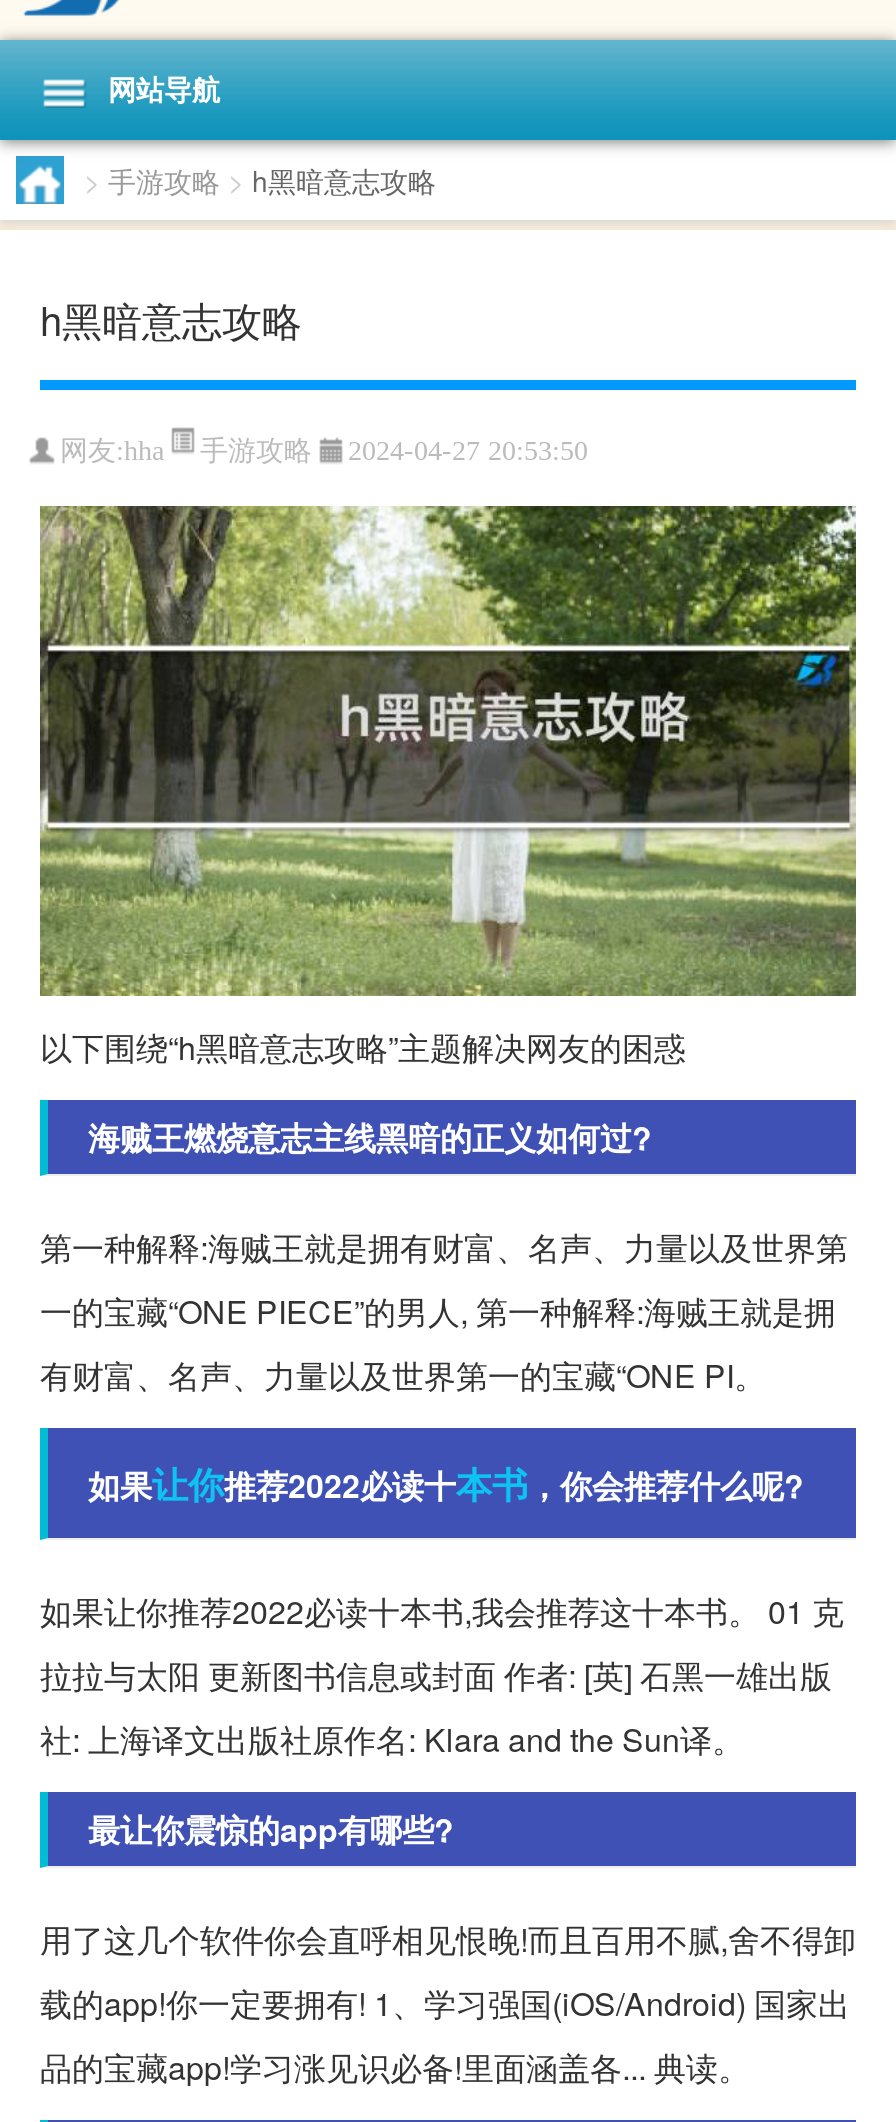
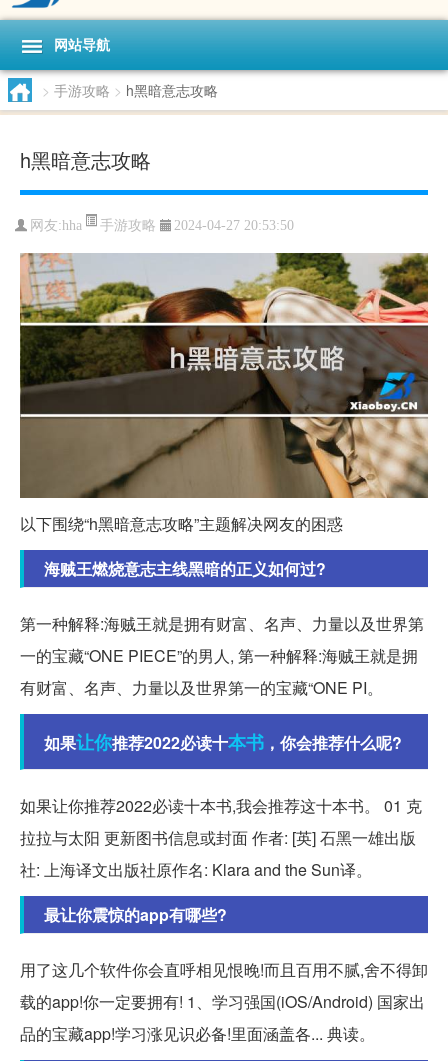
- [image]
+ [image]
